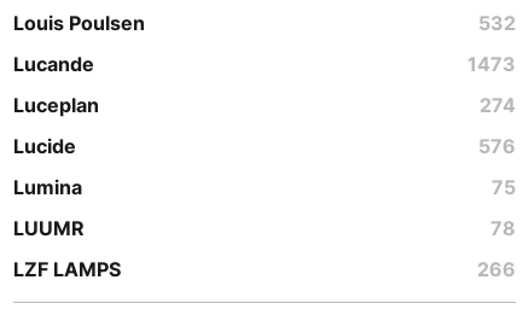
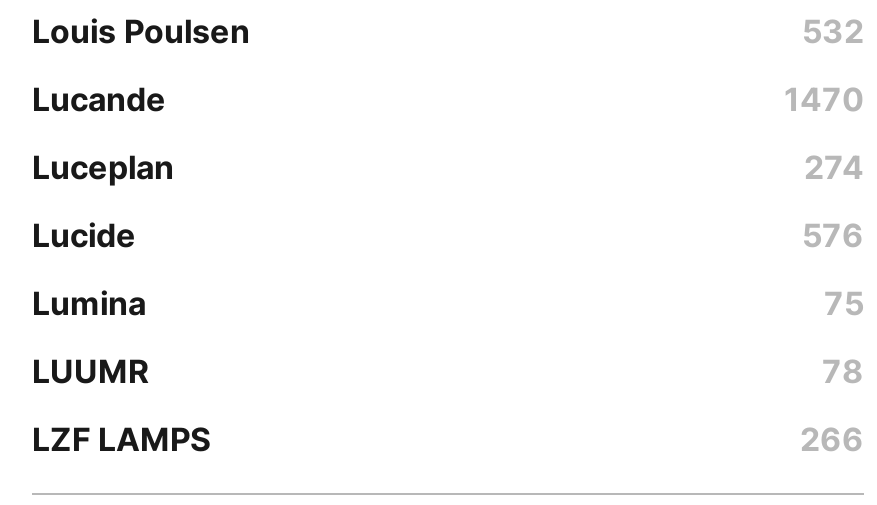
- 1473
+ 1470
